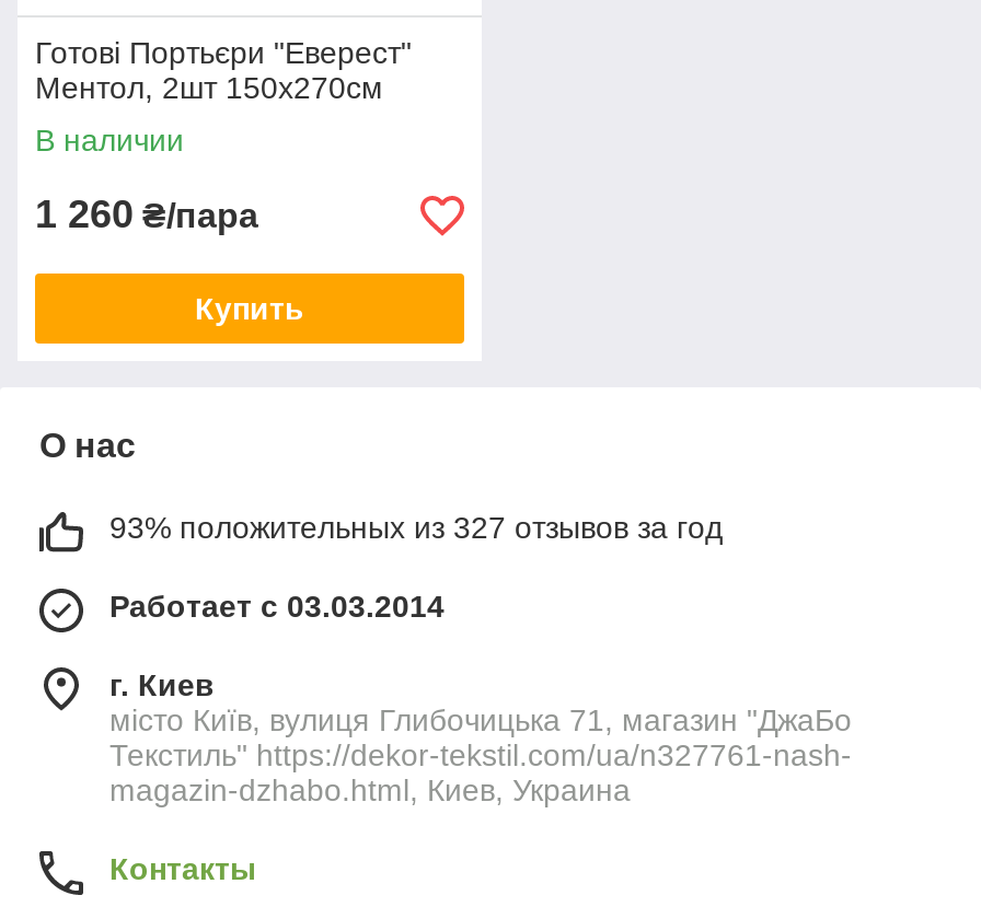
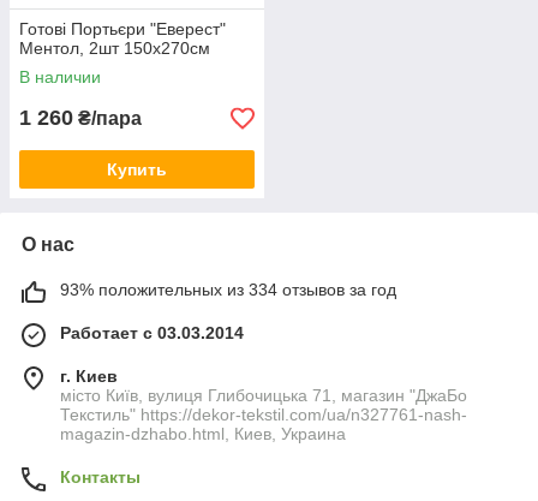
- 93% положительных из 327 отзывов за год
+ 93% положительных из 334 отзывов за год
